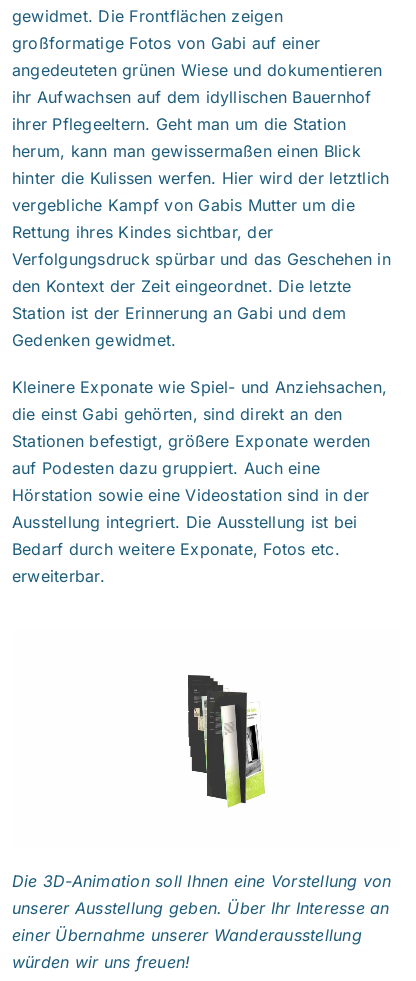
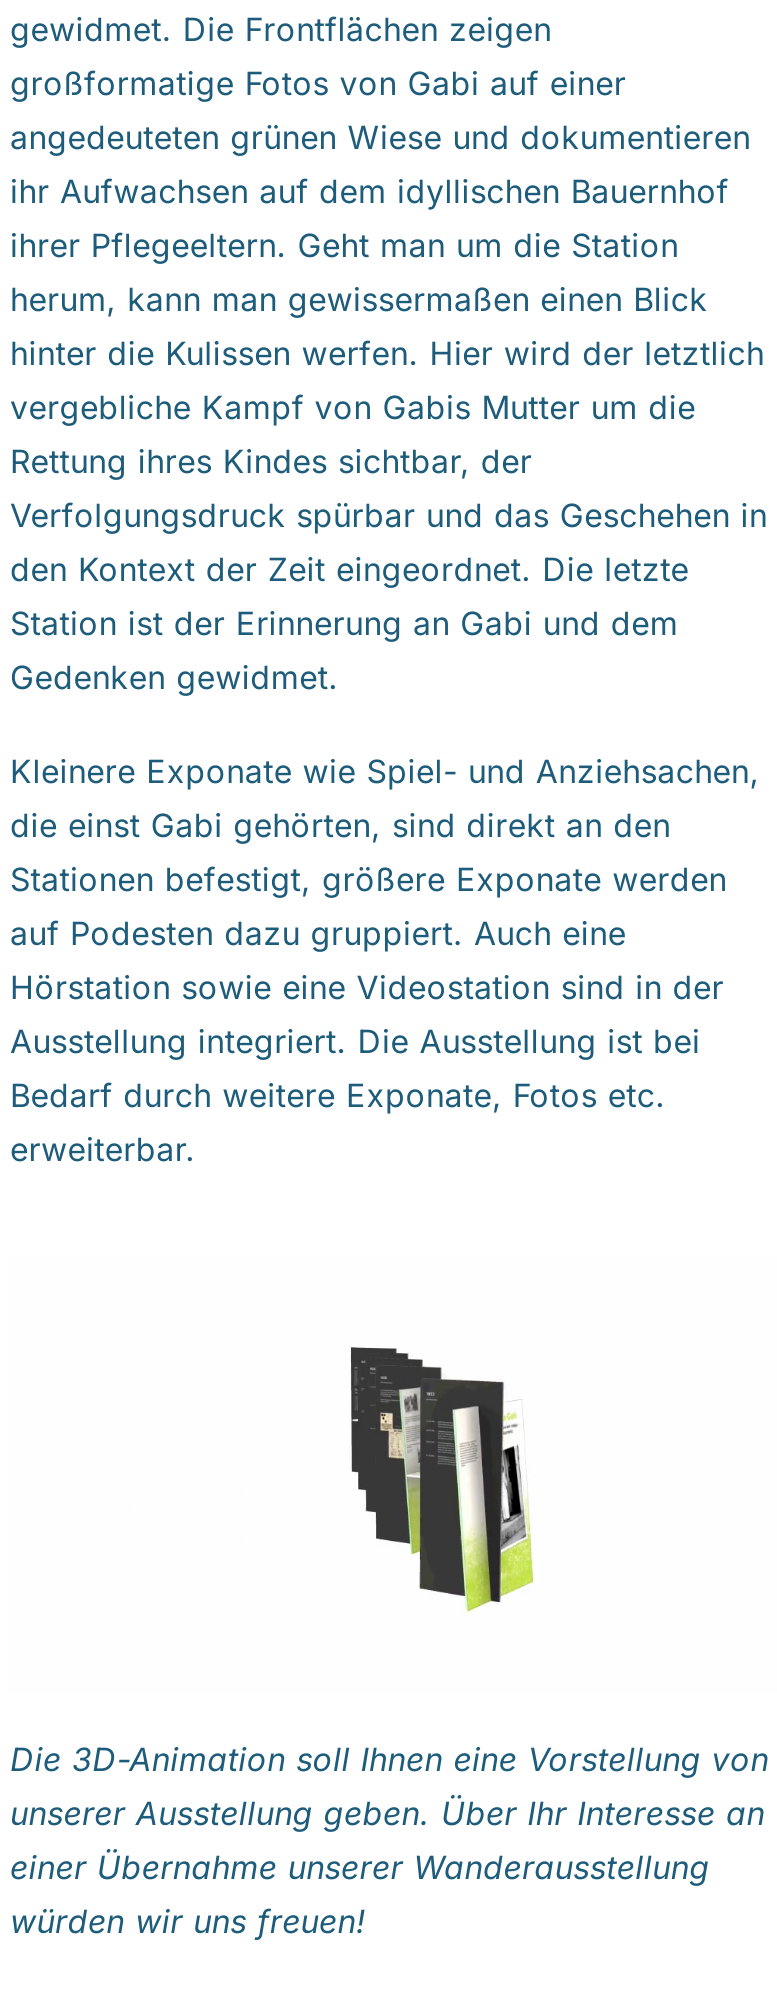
- [image]
+ [image]
